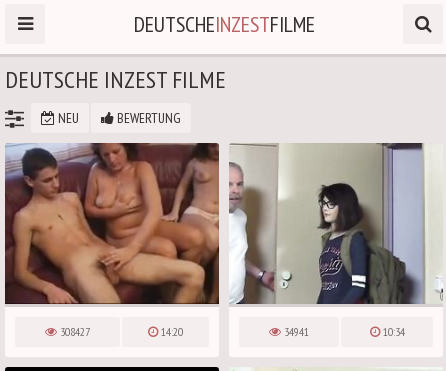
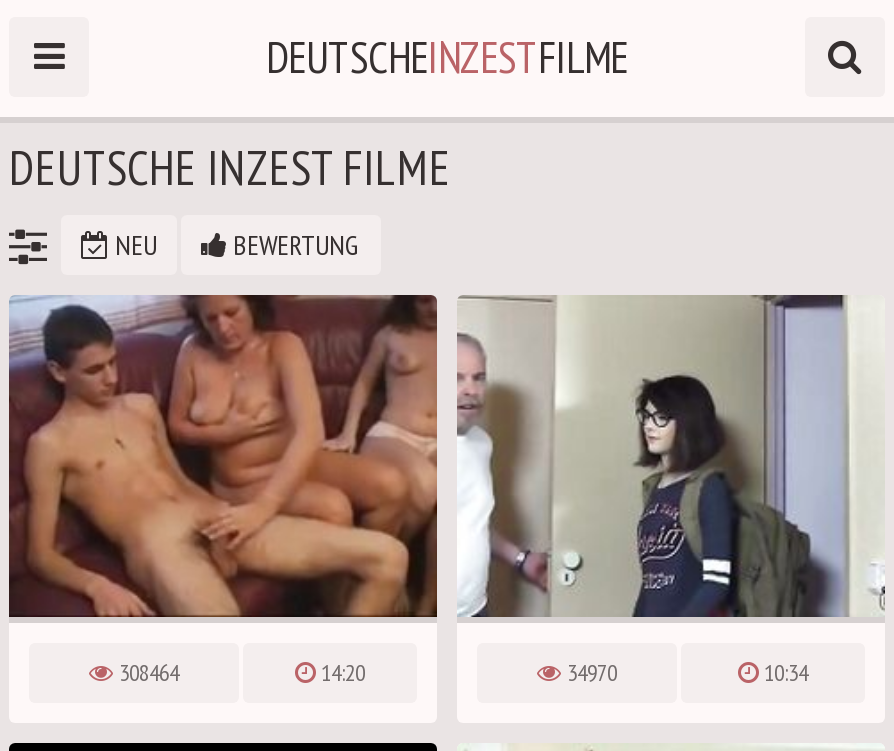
- 308427
+ 308464

- 34941
+ 34970
